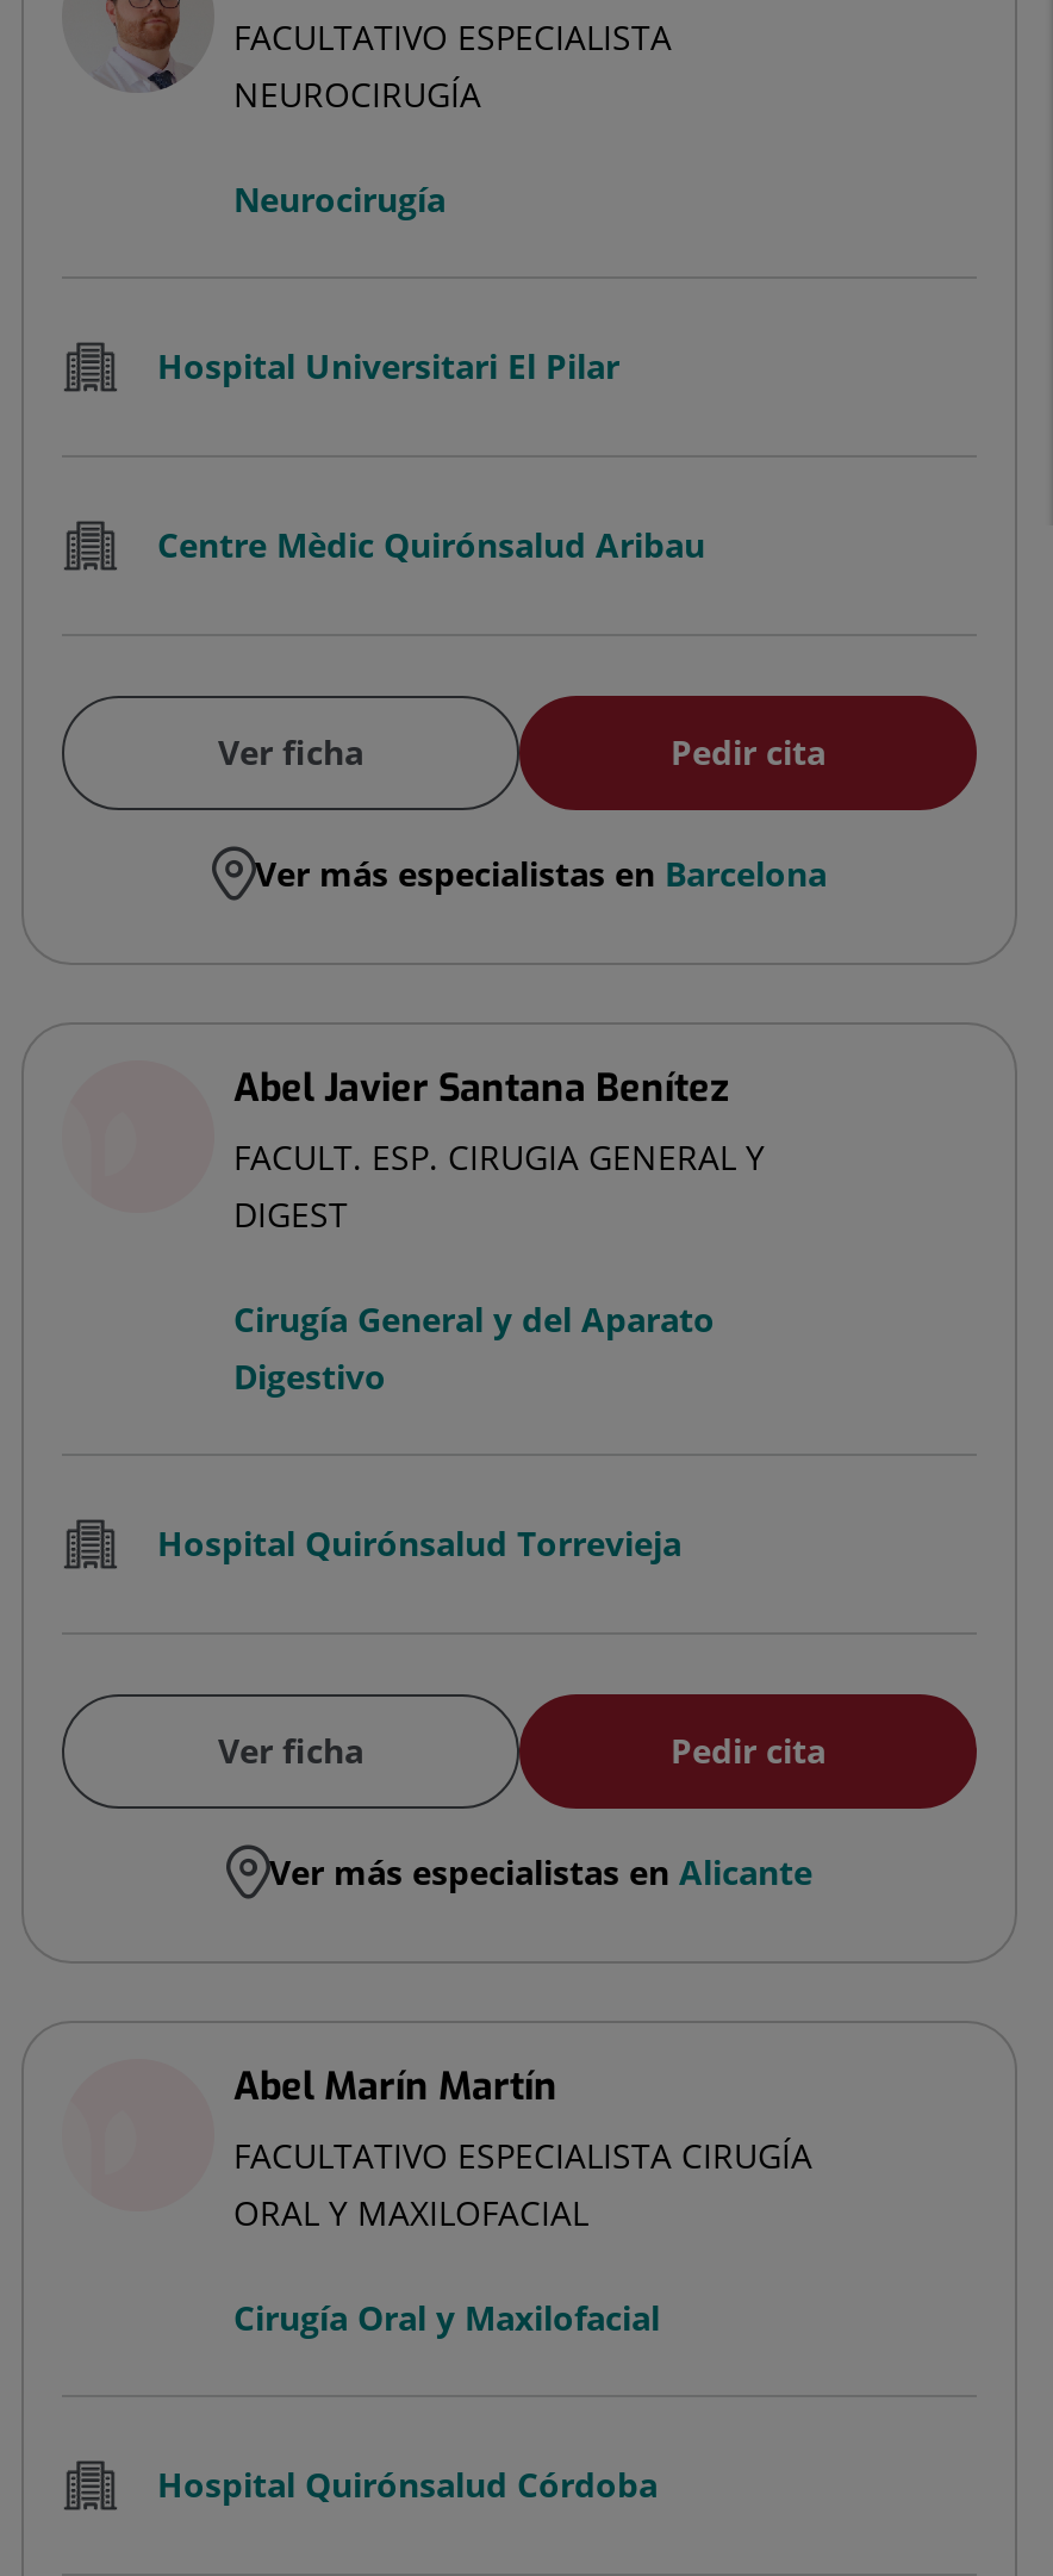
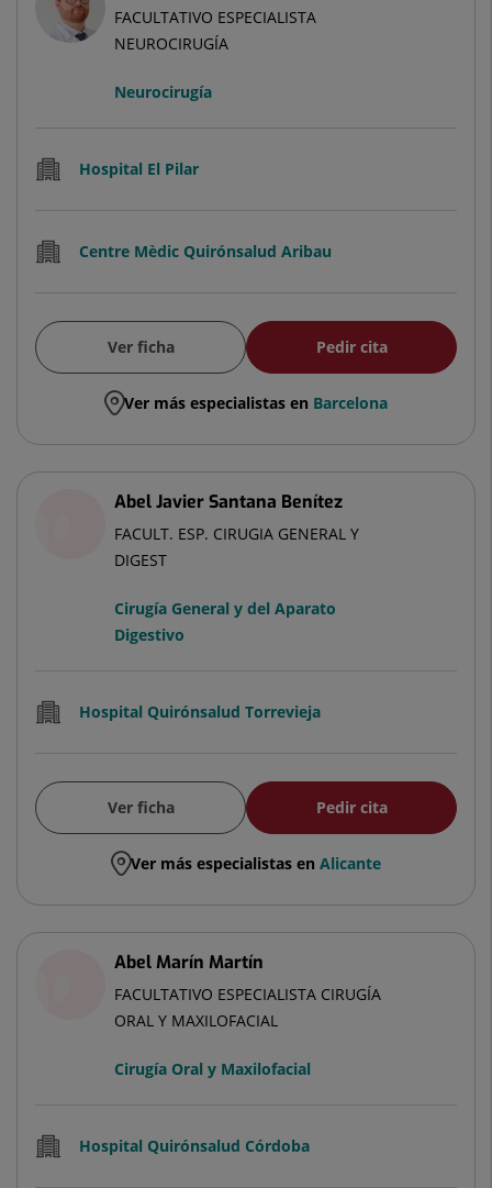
- Hospital Universitari El Pilar
+ Hospital El Pilar
